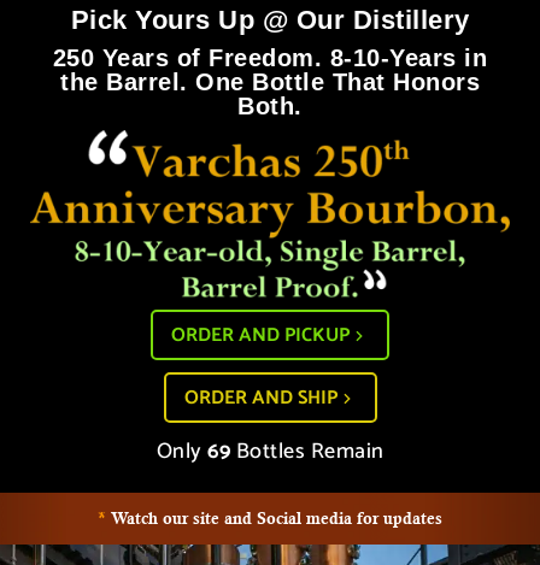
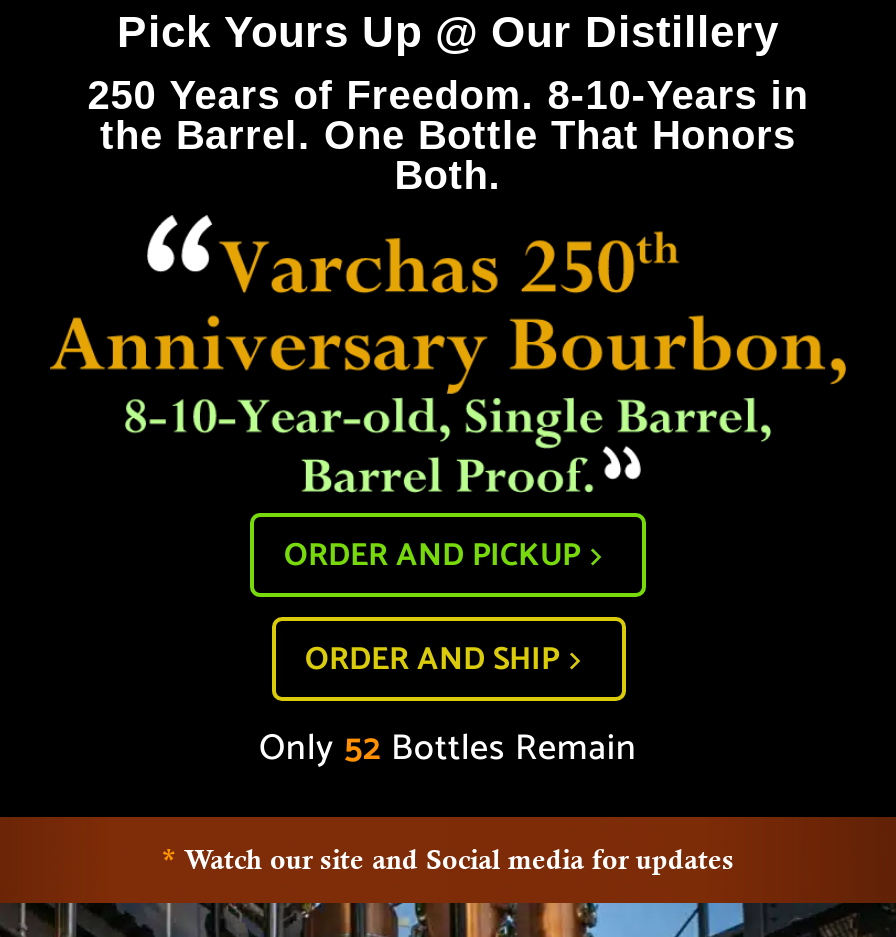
- Only 69 Bottles Remain
+ Only 52 Bottles Remain
